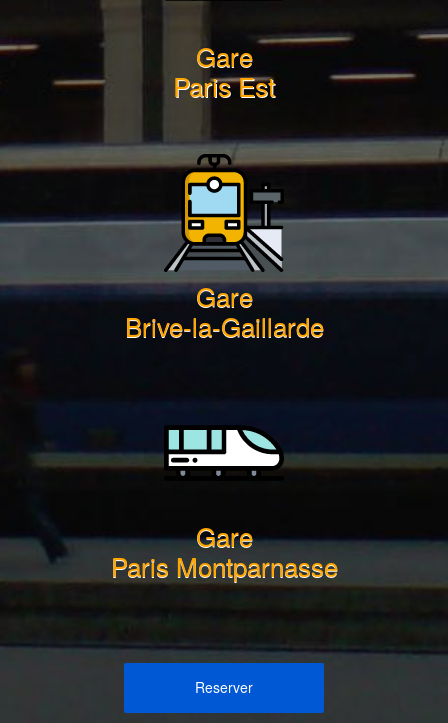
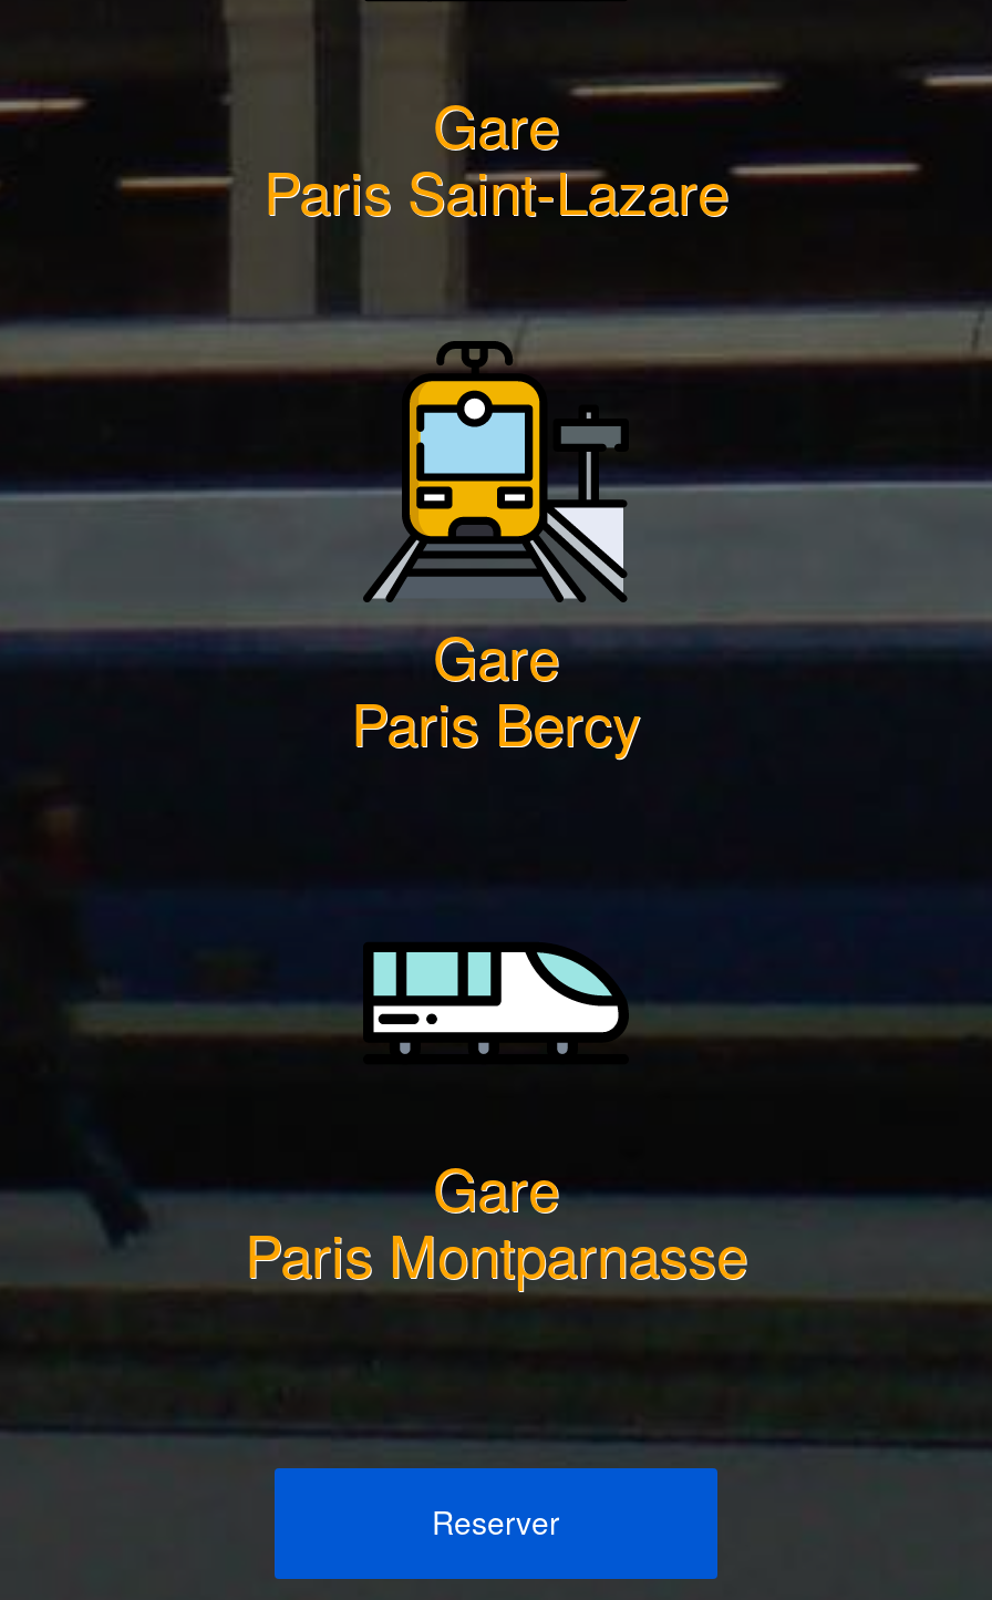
- Paris Est
+ Paris Saint-Lazare

- Brive-la-Gaillarde
+ Paris Bercy
